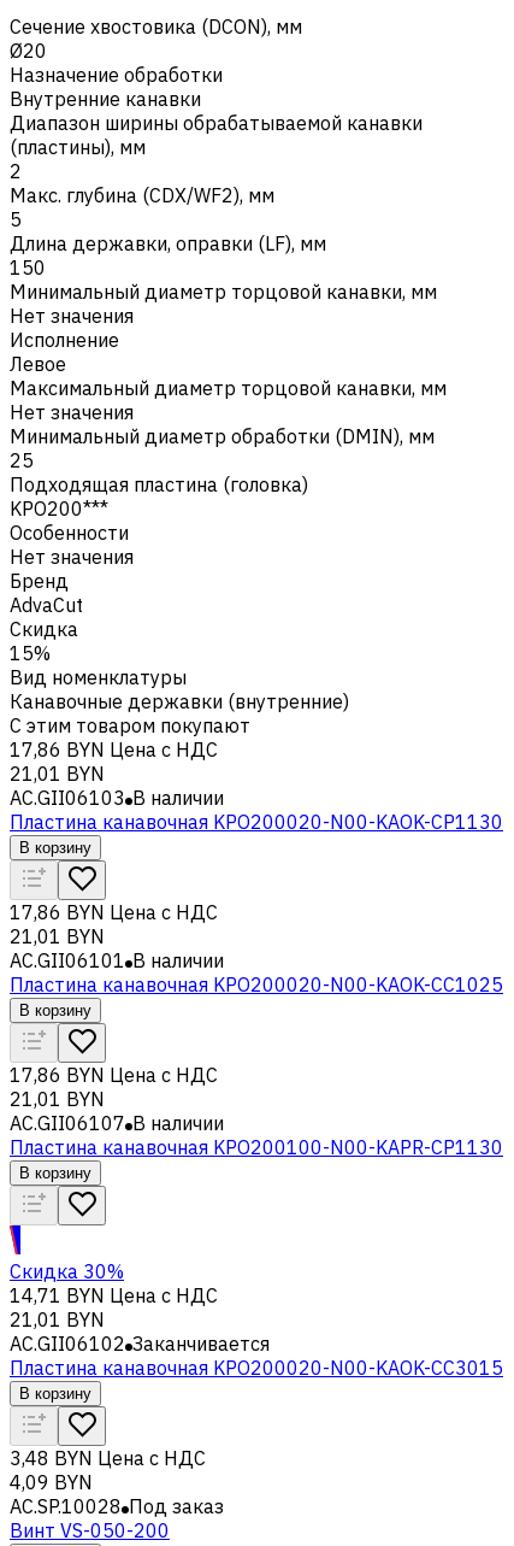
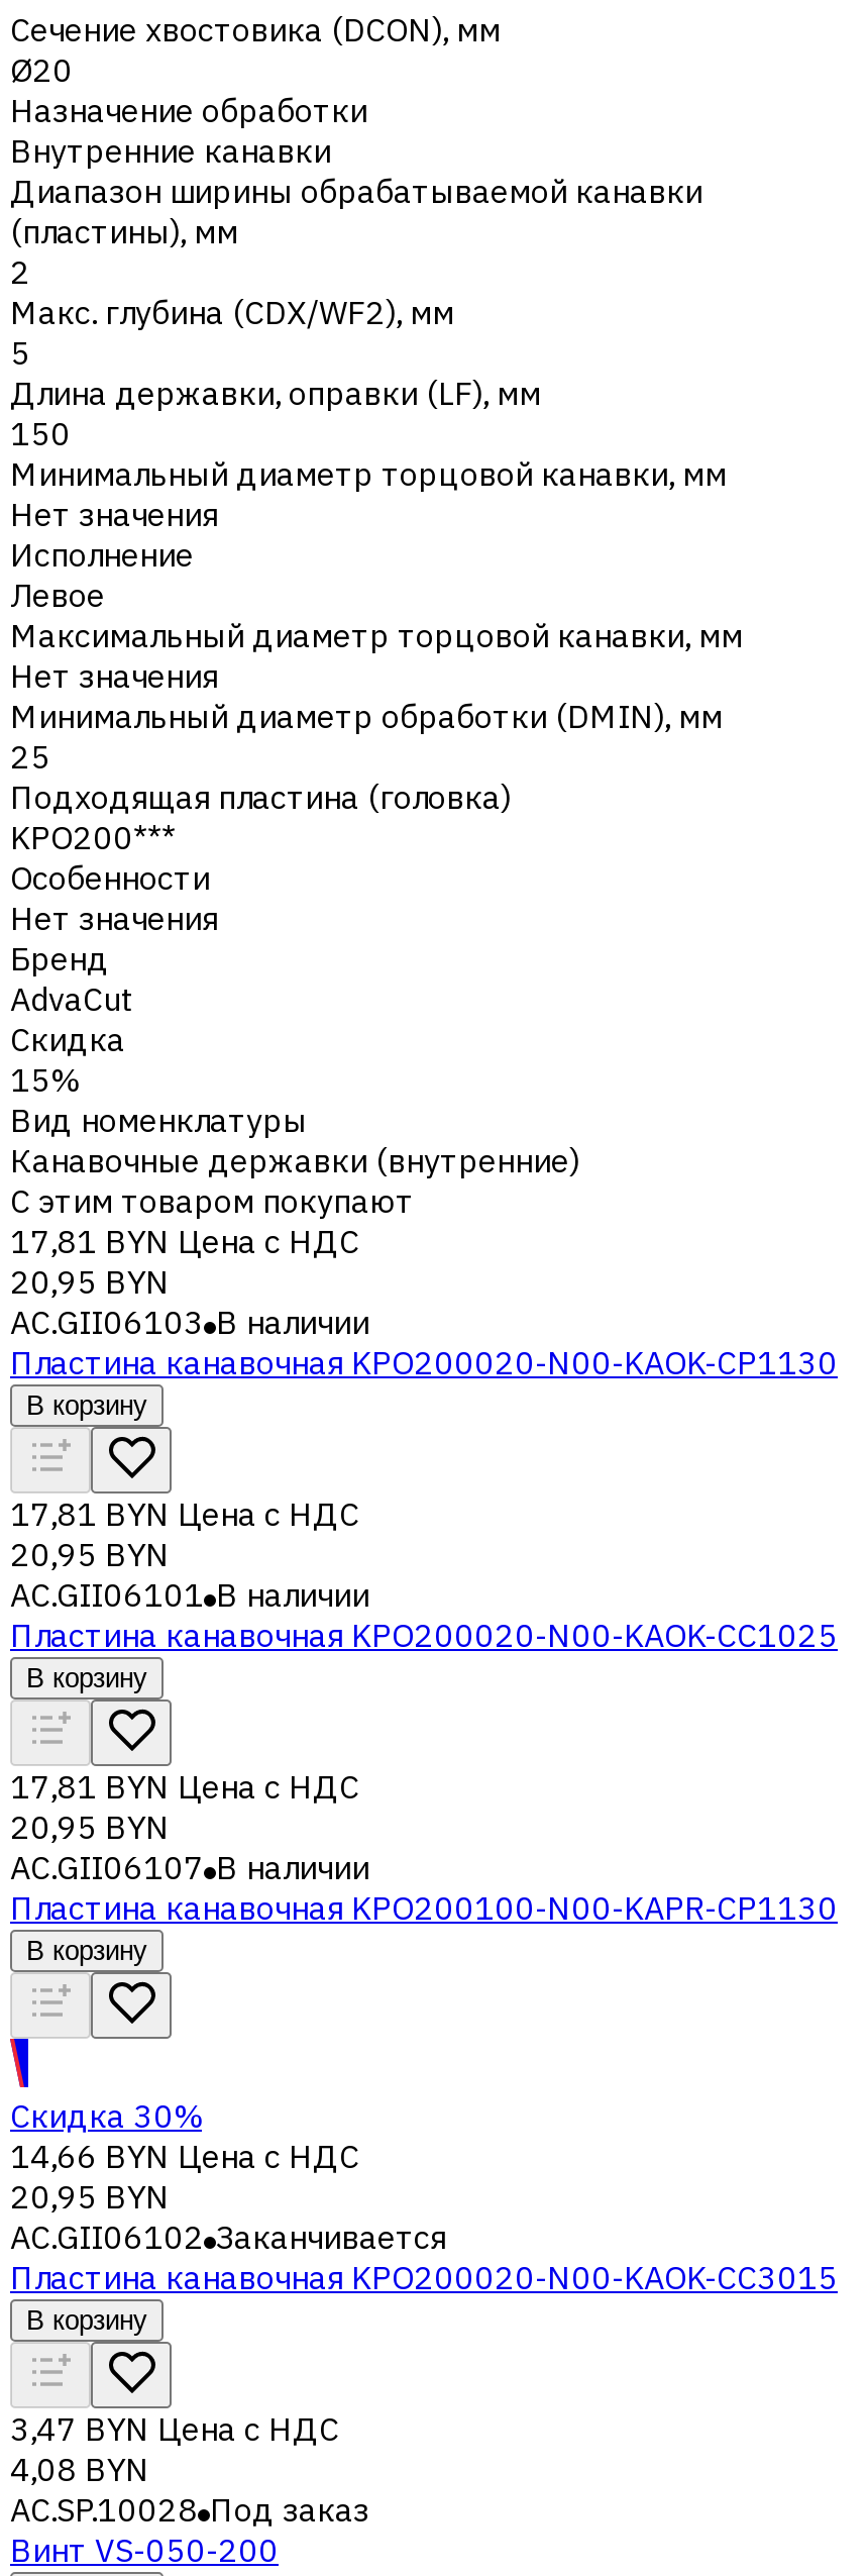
- 17,86 BYN Цена с НДС
+ 17,81 BYN Цена с НДС

- 21,01 BYN
+ 20,95 BYN

- 17,86 BYN Цена с НДС
+ 17,81 BYN Цена с НДС

- 21,01 BYN
+ 20,95 BYN

- 17,86 BYN Цена с НДС
+ 17,81 BYN Цена с НДС

- 21,01 BYN
+ 20,95 BYN

- 14,71 BYN Цена с НДС
+ 14,66 BYN Цена с НДС

- 21,01 BYN
+ 20,95 BYN

- 3,48 BYN Цена с НДС
+ 3,47 BYN Цена с НДС

- 4,09 BYN
+ 4,08 BYN
